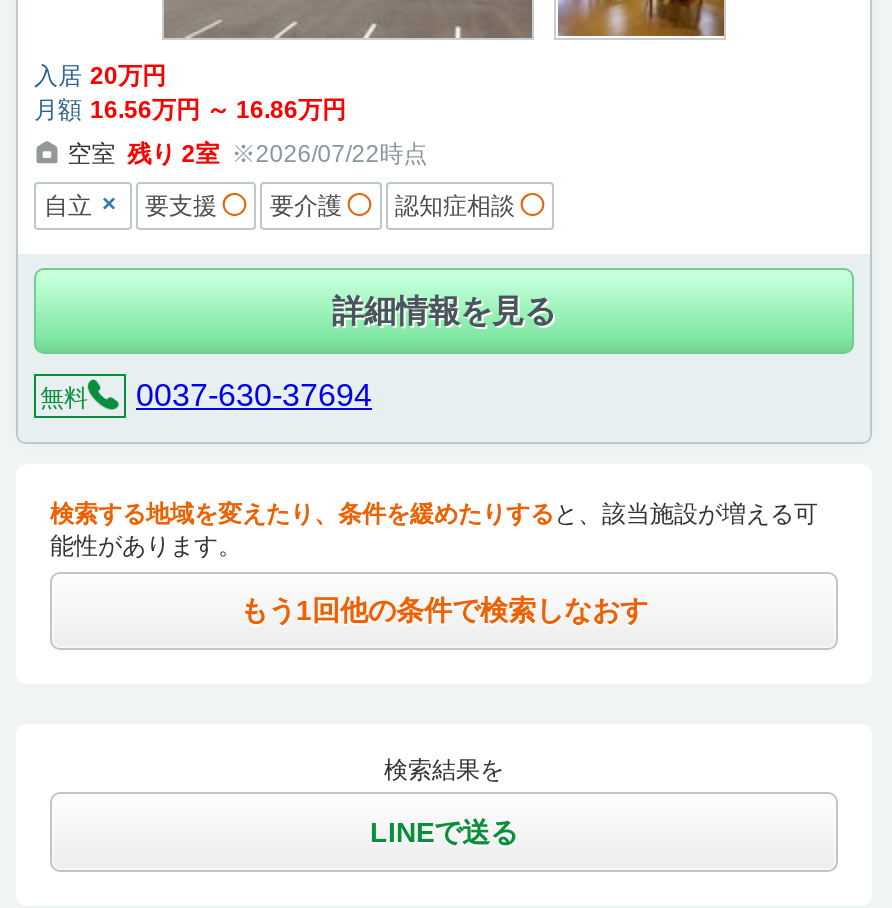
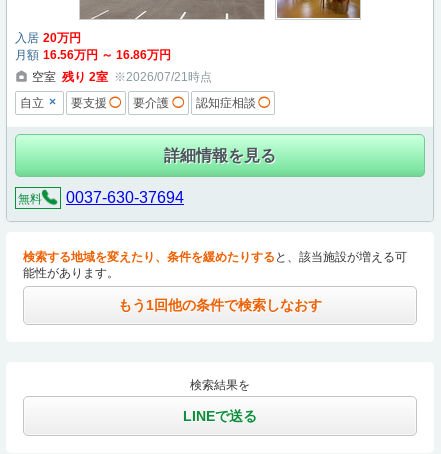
- 空室 残り 2室 ※2026/07/22時点
+ 空室 残り 2室 ※2026/07/21時点
